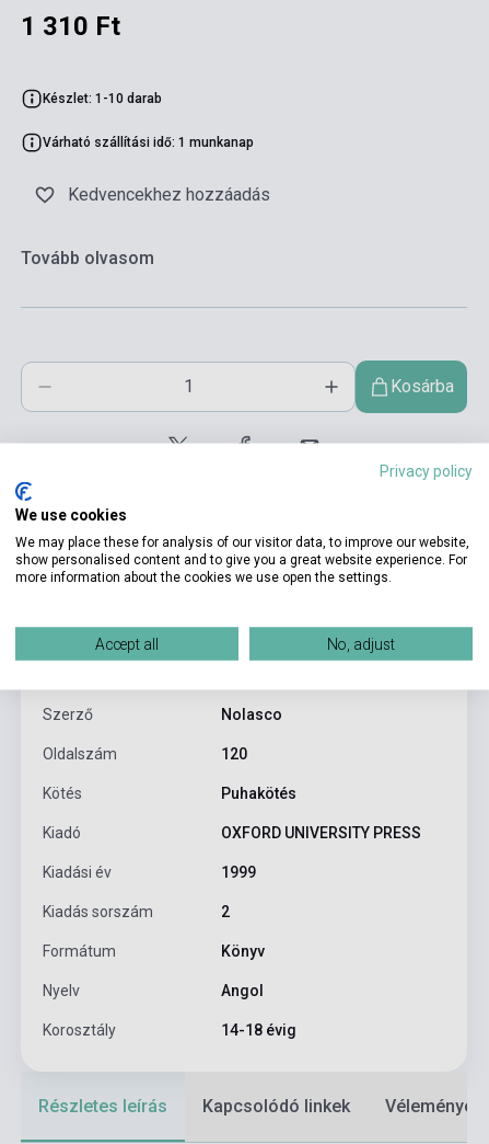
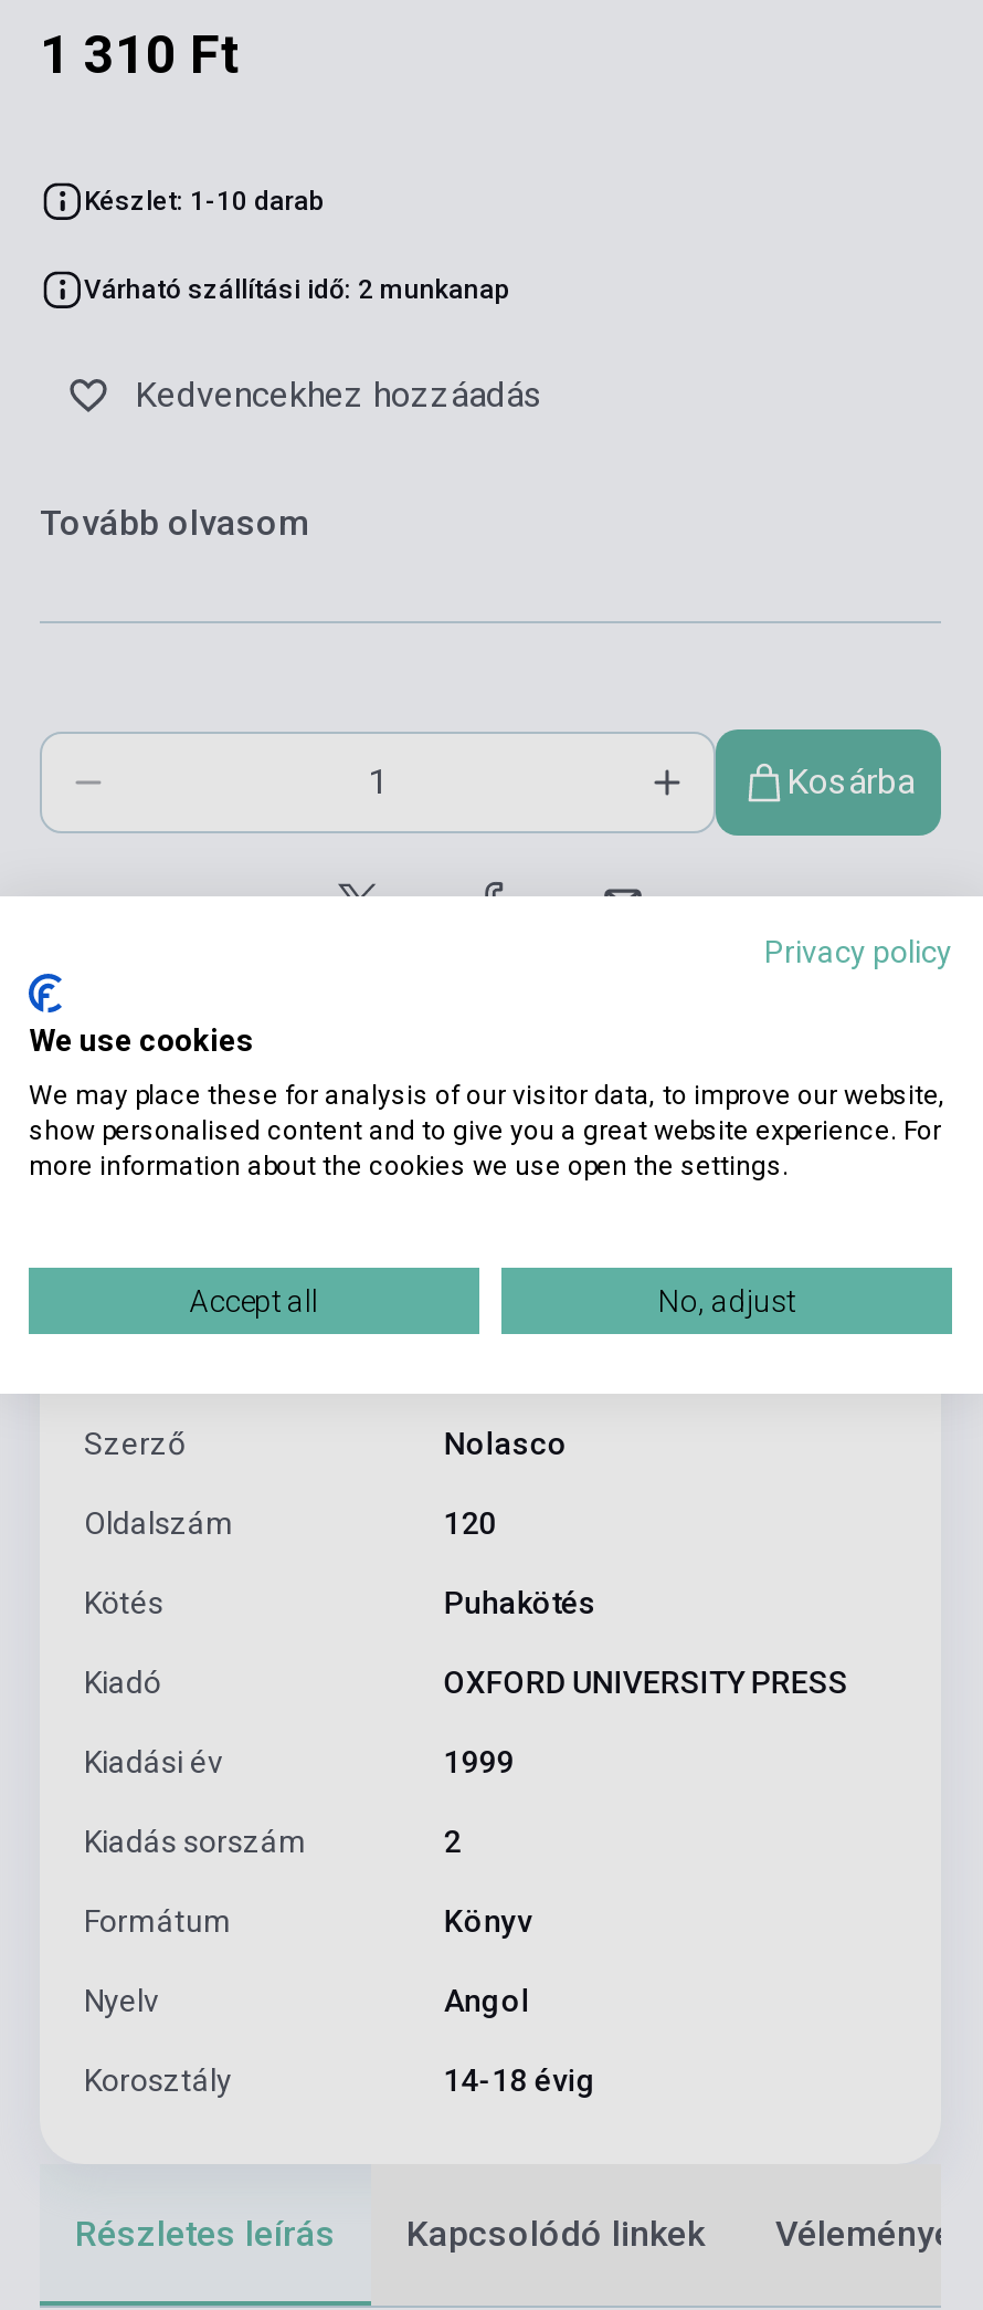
- Várható szállítási idő: 1 munkanap
+ Várható szállítási idő: 2 munkanap
